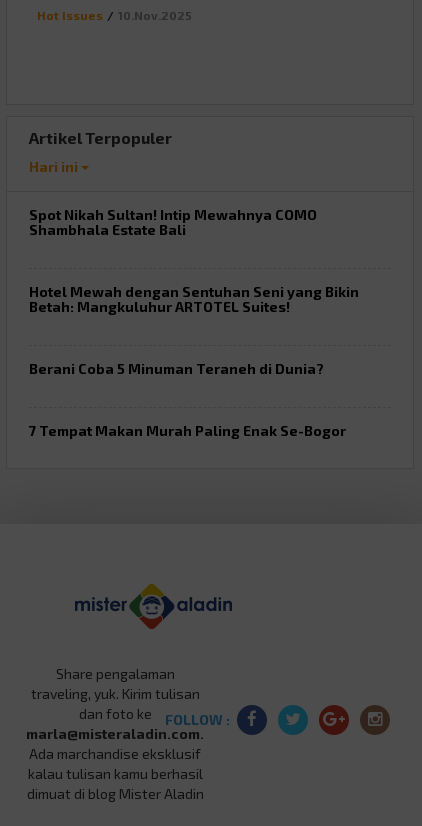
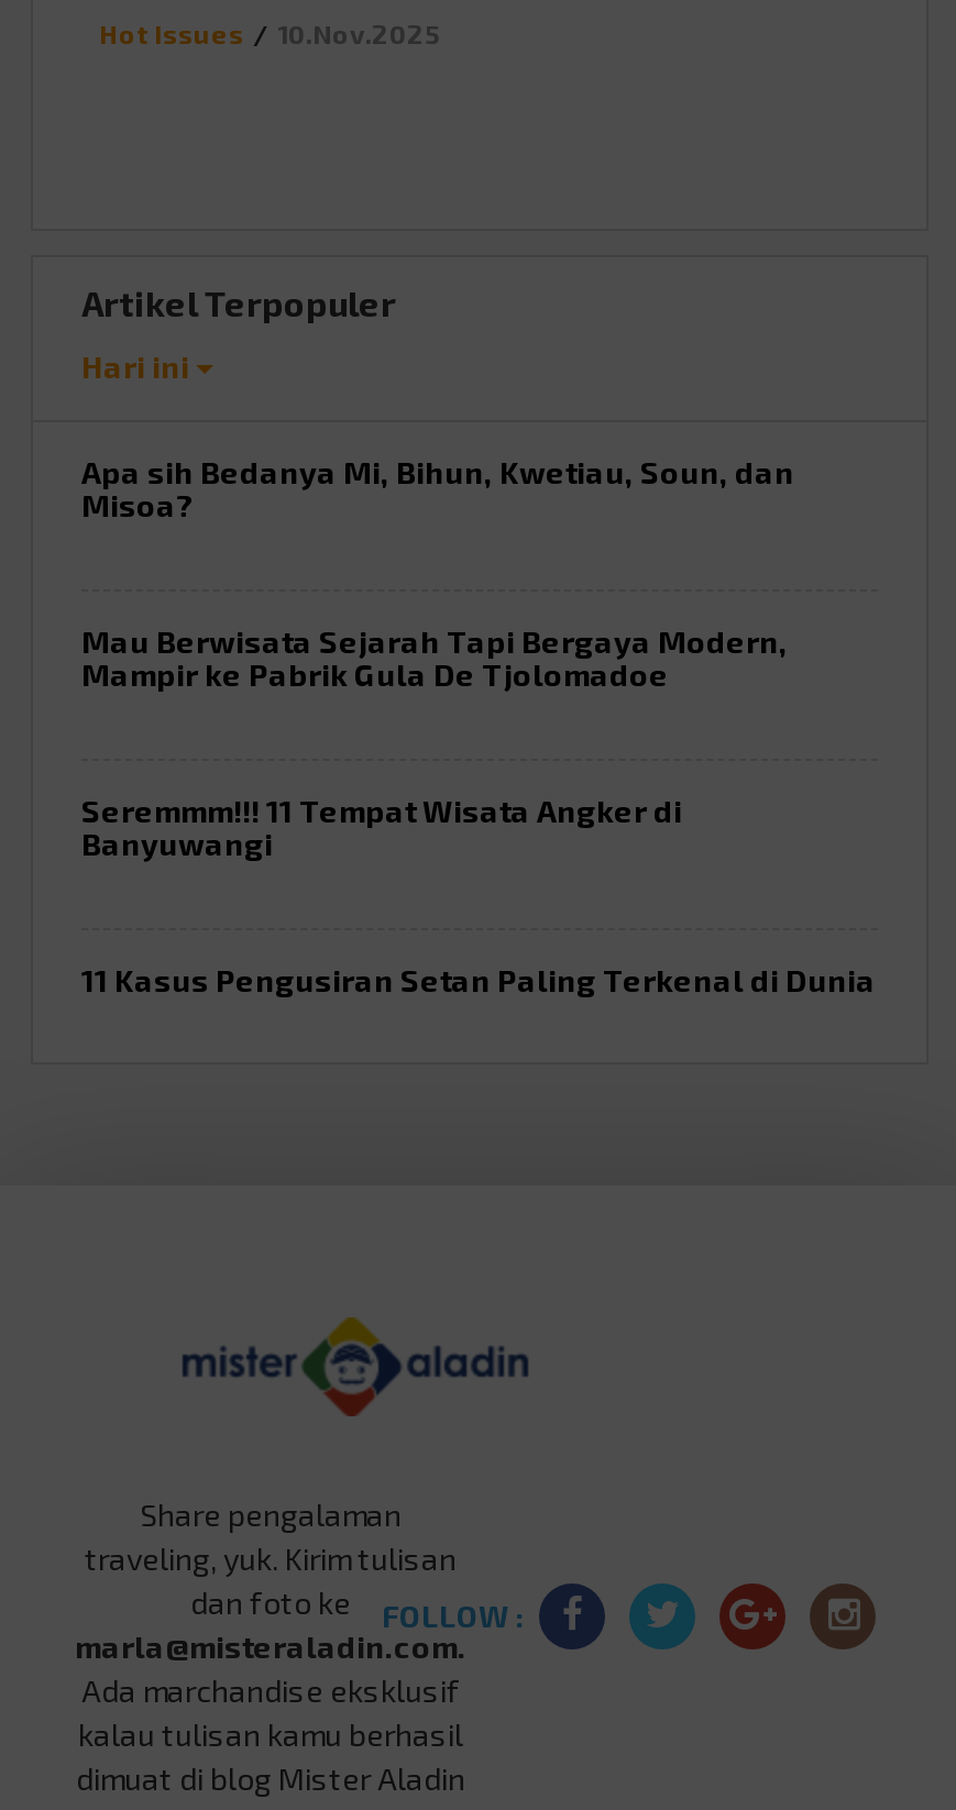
- Spot Nikah Sultan! Intip Mewahnya COMO
- Shambhala Estate Bali
+ Apa sih Bedanya Mi, Bihun, Kwetiau, Soun, dan
+ Misoa?

- Hotel Mewah dengan Sentuhan Seni yang Bikin
- Betah: Mangkuluhur ARTOTEL Suites!
+ Mau Berwisata Sejarah Tapi Bergaya Modern,
+ Mampir ke Pabrik Gula De Tjolomadoe

- Berani Coba 5 Minuman Teraneh di Dunia?
+ Seremmm!!! 11 Tempat Wisata Angker di
+ Banyuwangi

- 7 Tempat Makan Murah Paling Enak Se-Bogor
+ 11 Kasus Pengusiran Setan Paling Terkenal di Dunia
